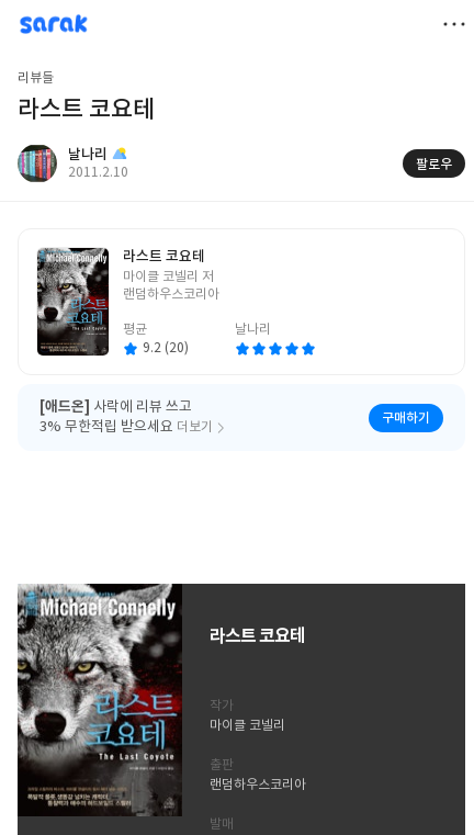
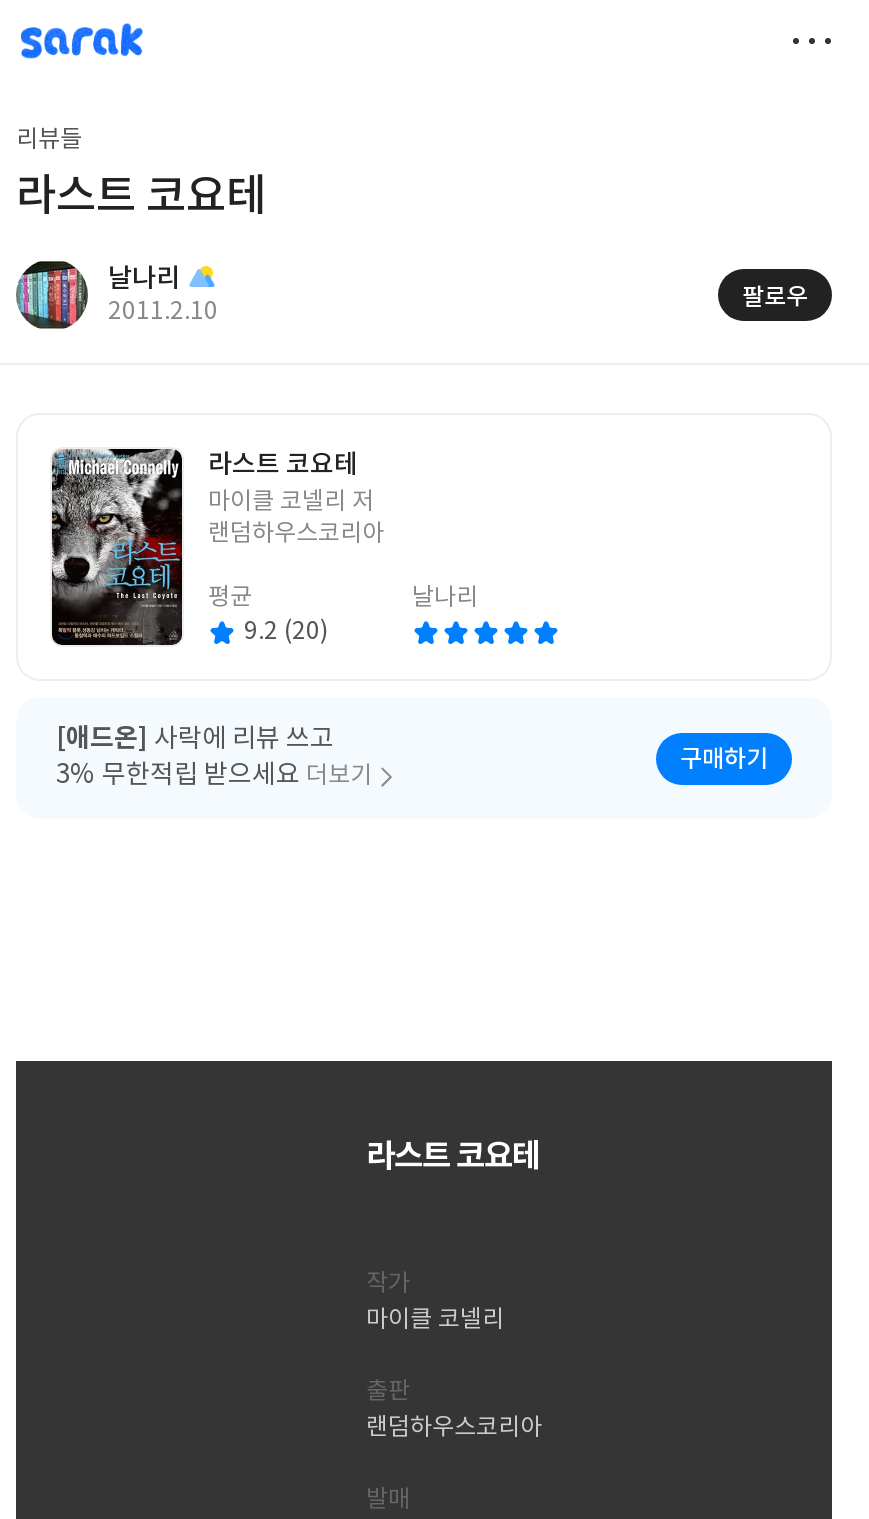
- [image]
